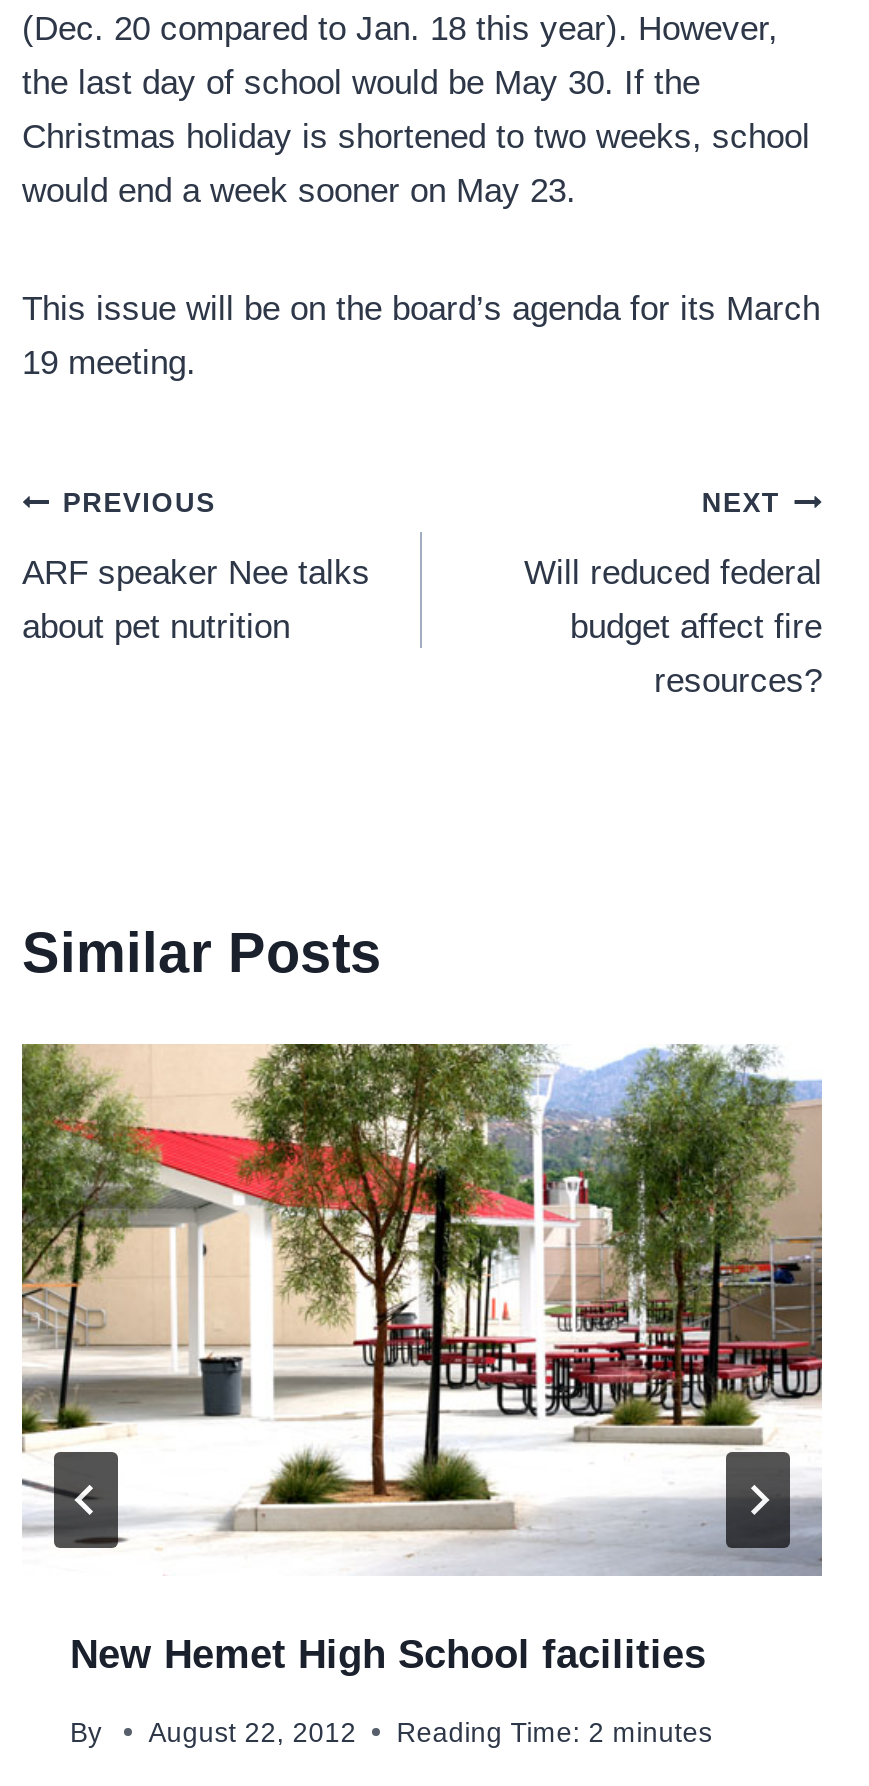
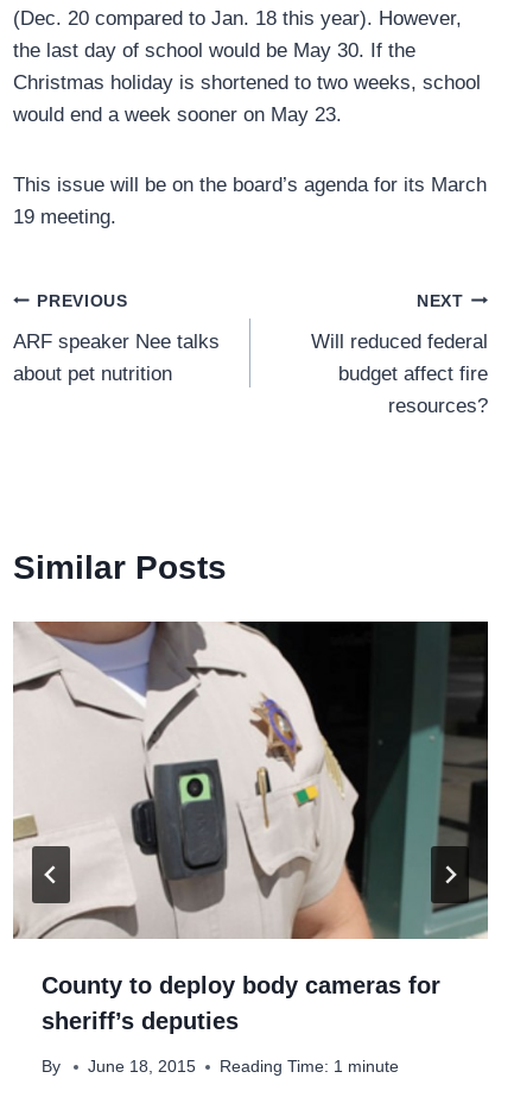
- [image]
- New Hemet High School facilities
+ [image]
+ County to deploy body cameras for
+ sheriff’s deputies

- August 22, 2012
- Reading Time: 2 minutes
+ June 18, 2015
+ Reading Time: 1 minute
